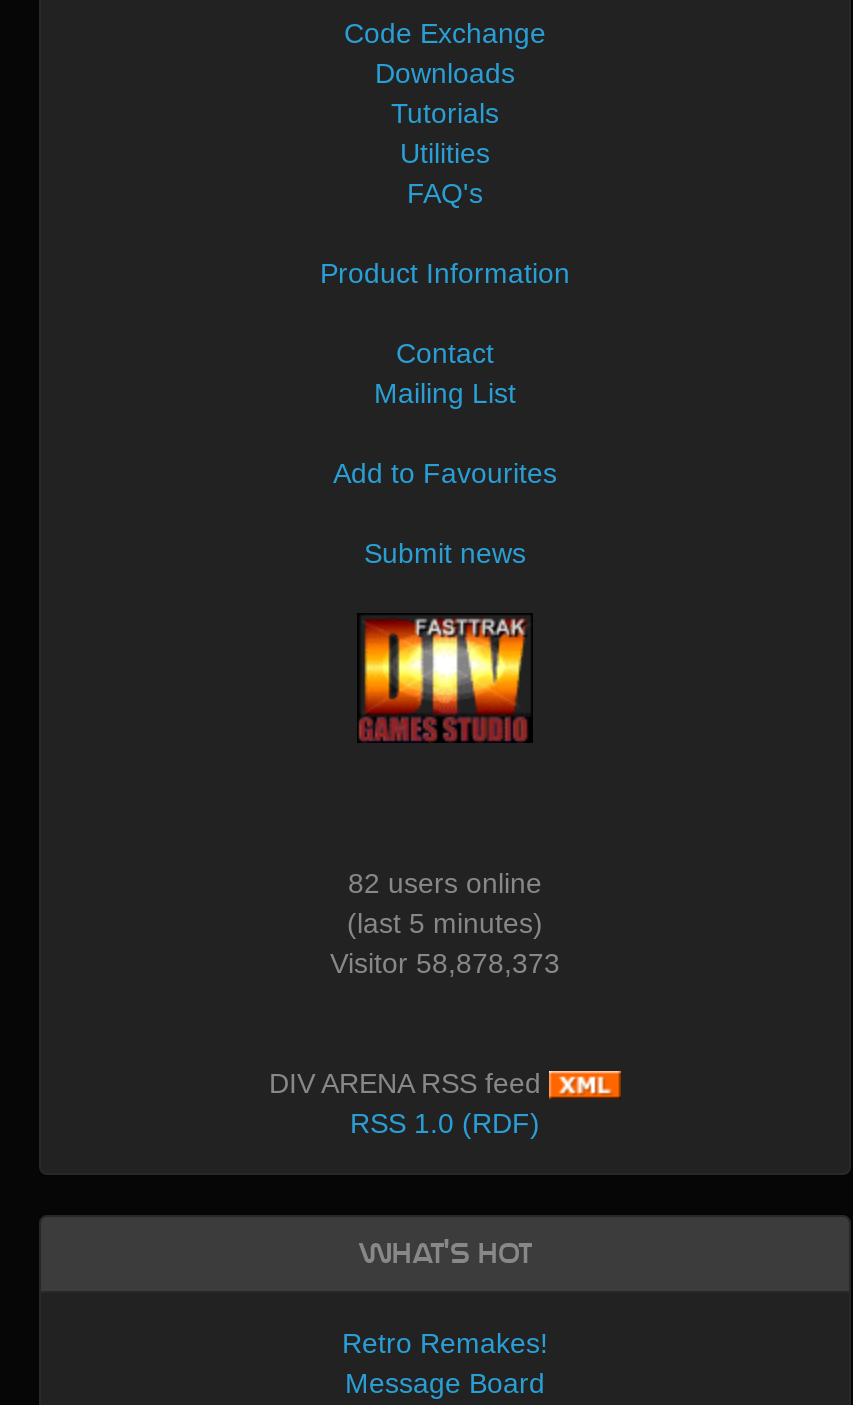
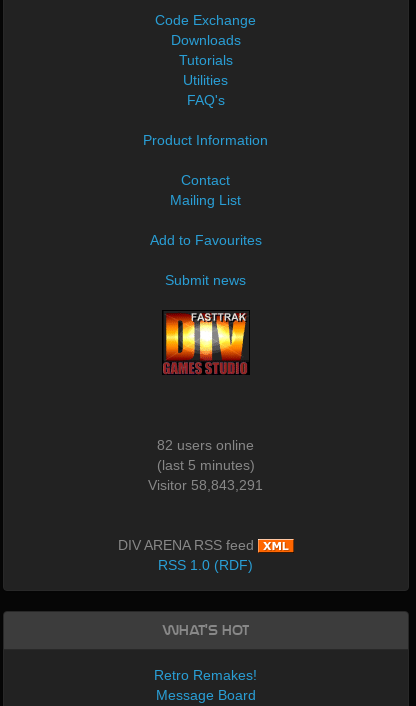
- Visitor 58,878,373
+ Visitor 58,843,291
